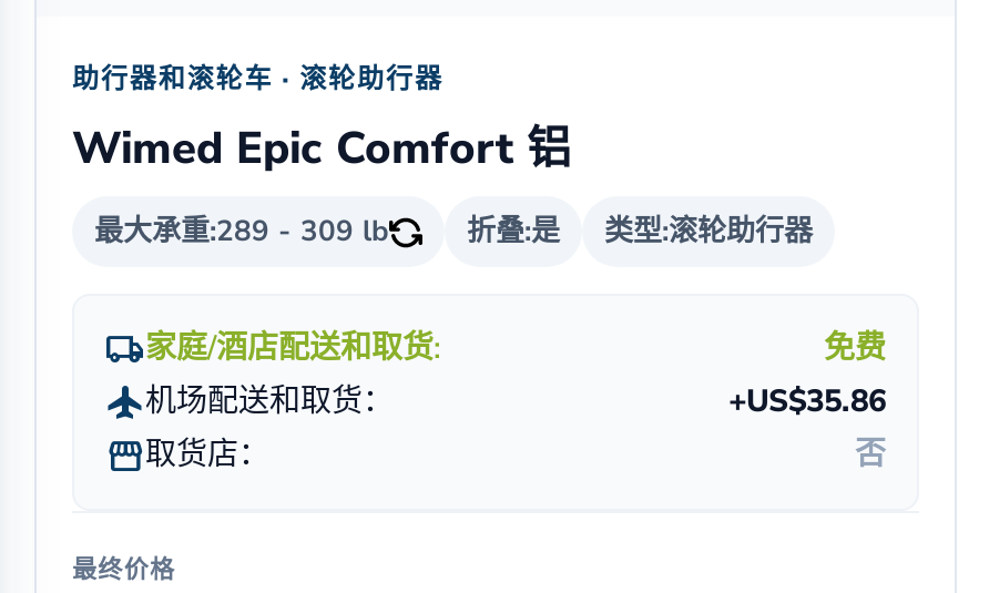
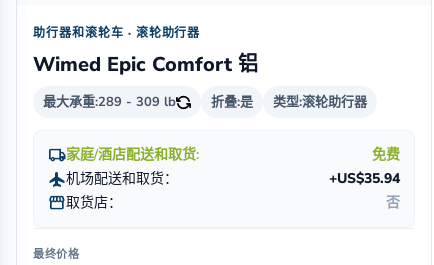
- +US$35.86
+ +US$35.94
